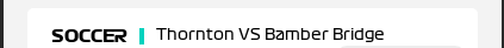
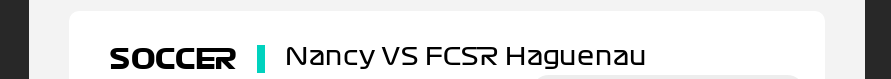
- Thornton VS Bamber Bridge
+ Nancy VS FCSR Haguenau
